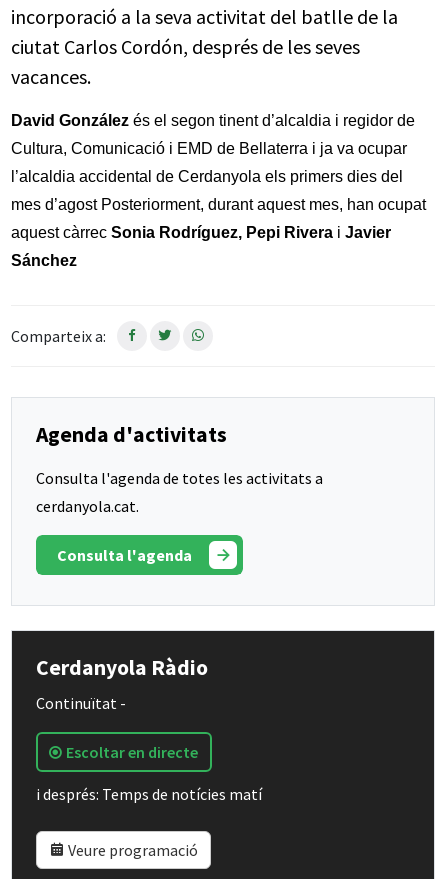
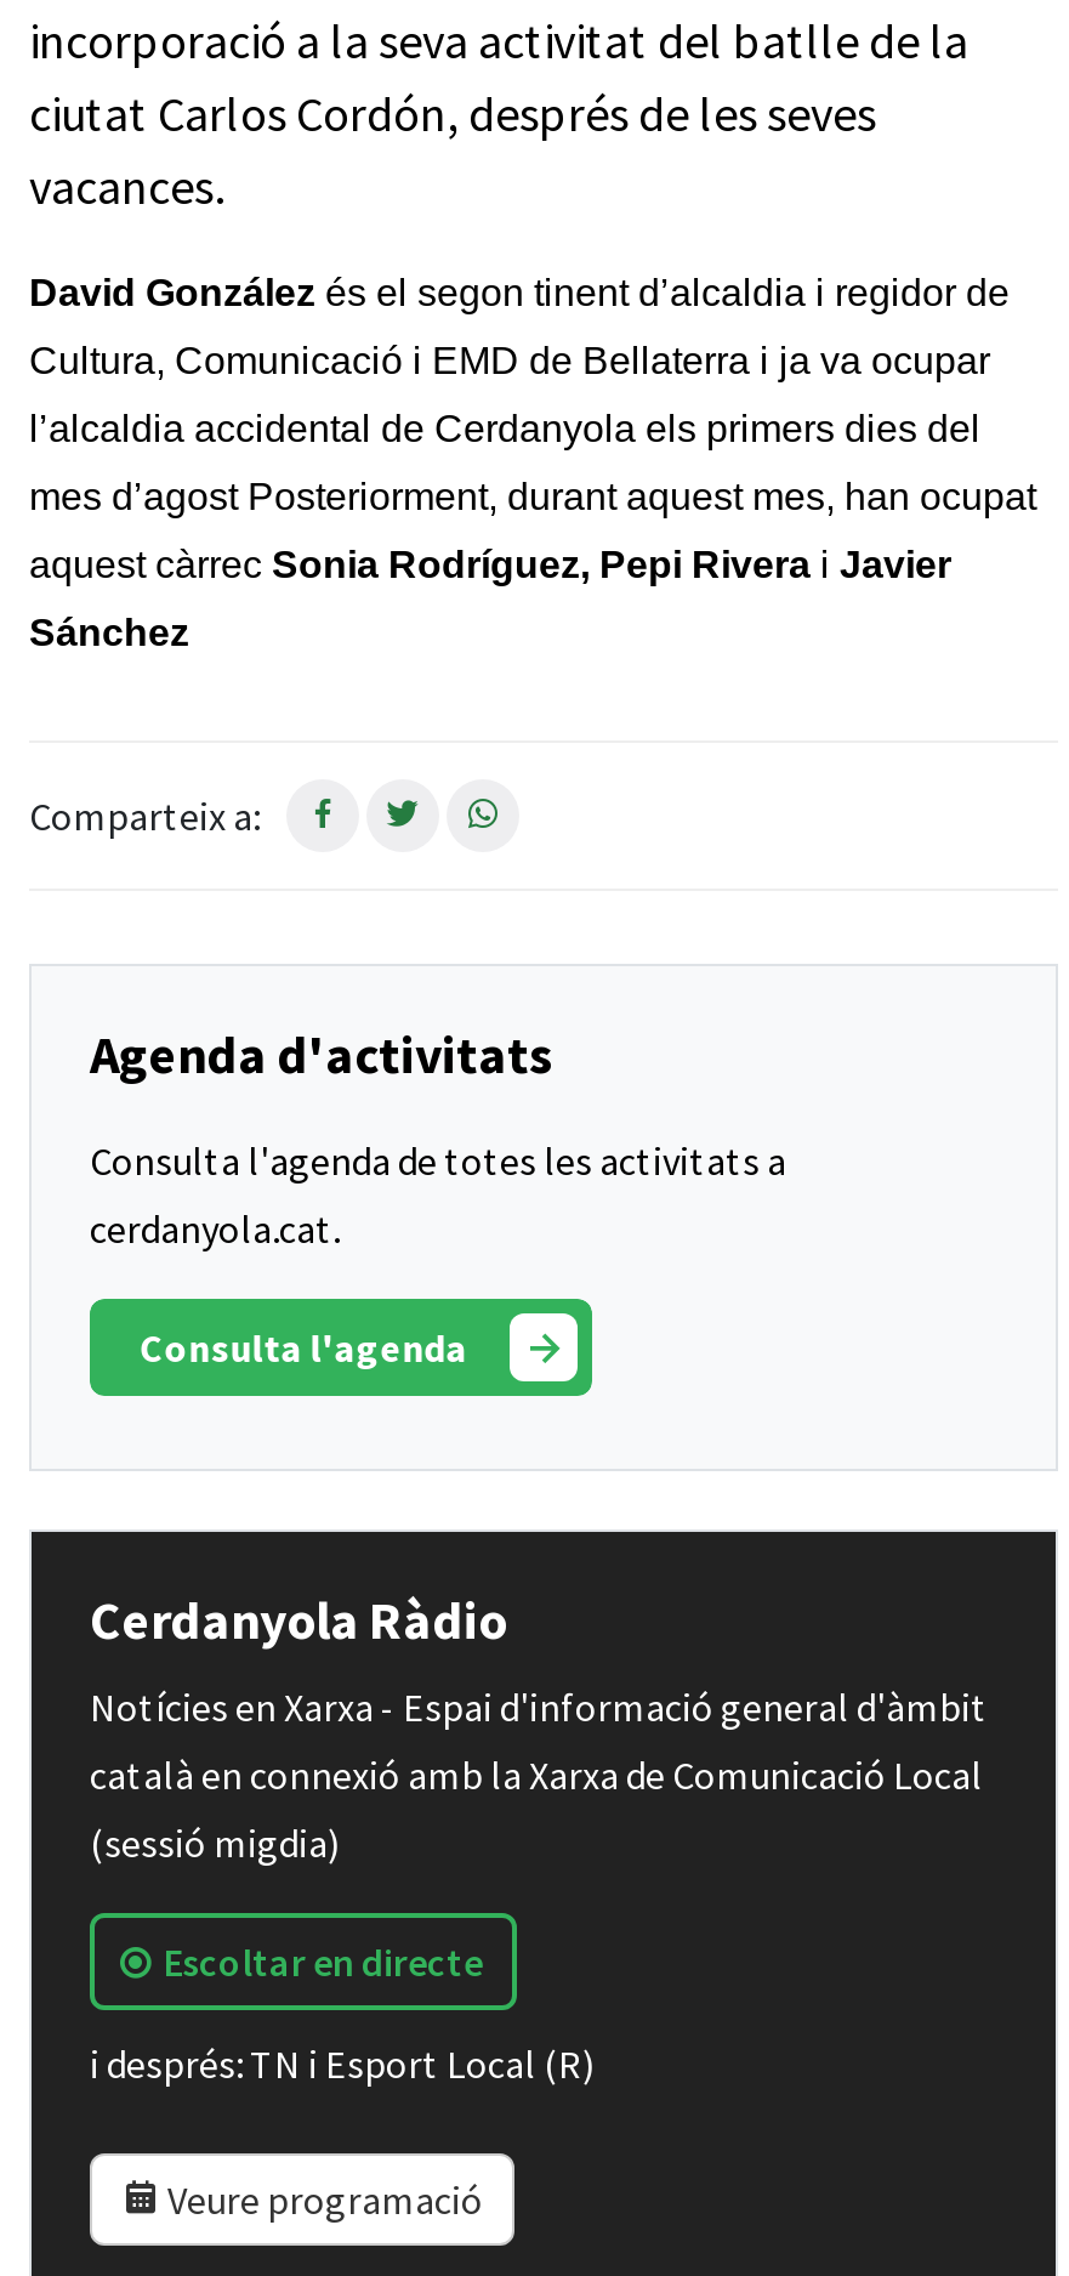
- Continuïtat -
+ Notícies en Xarxa - Espai d'informació general d'àmbit
+ català en connexió amb la Xarxa de Comunicació Local
+ (sessió migdia)

- i després: Temps de notícies matí
+ i després: TN i Esport Local (R)
